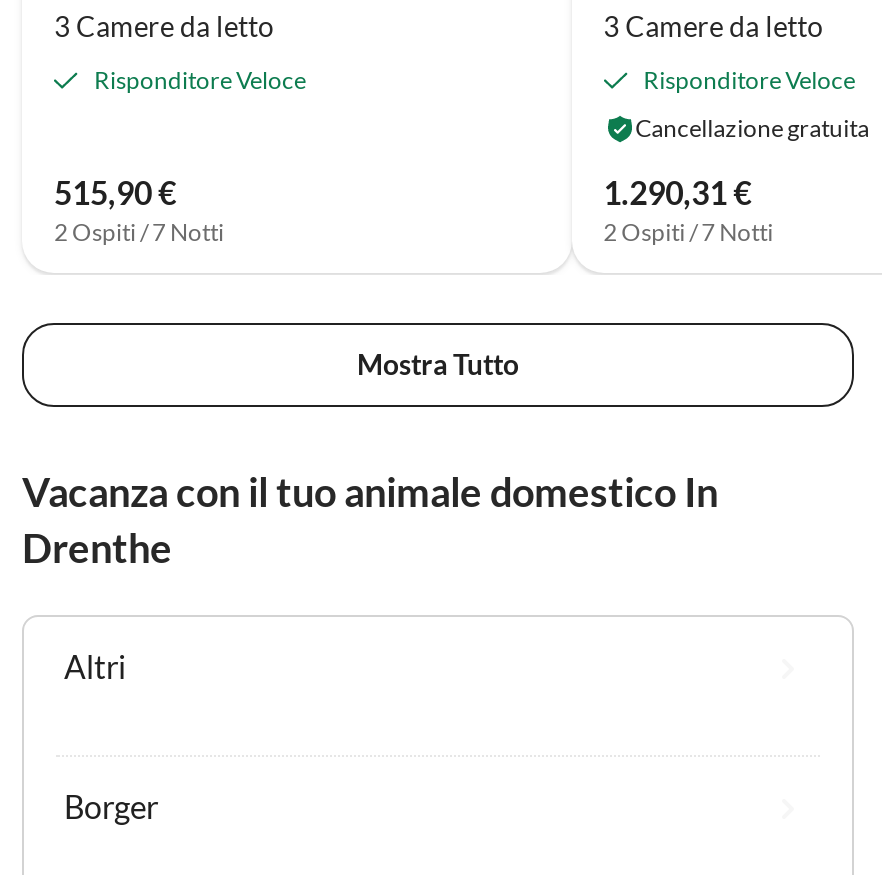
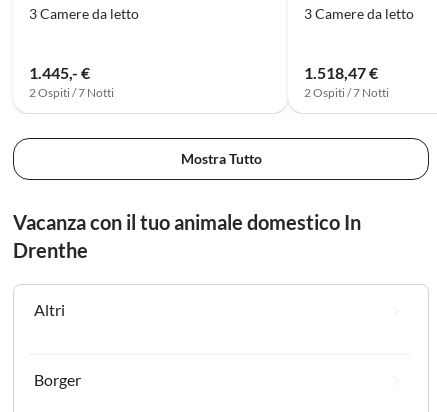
- Risponditore Veloce
- 515,90 €
+ 1.445,- €

- Risponditore Veloce
- Cancellazione gratuita
- 1.290,31 €
+ 1.518,47 €
